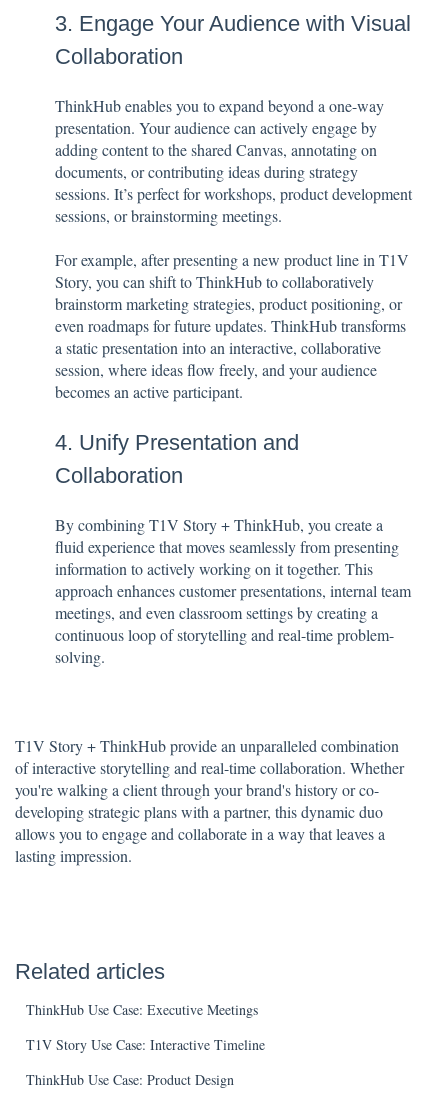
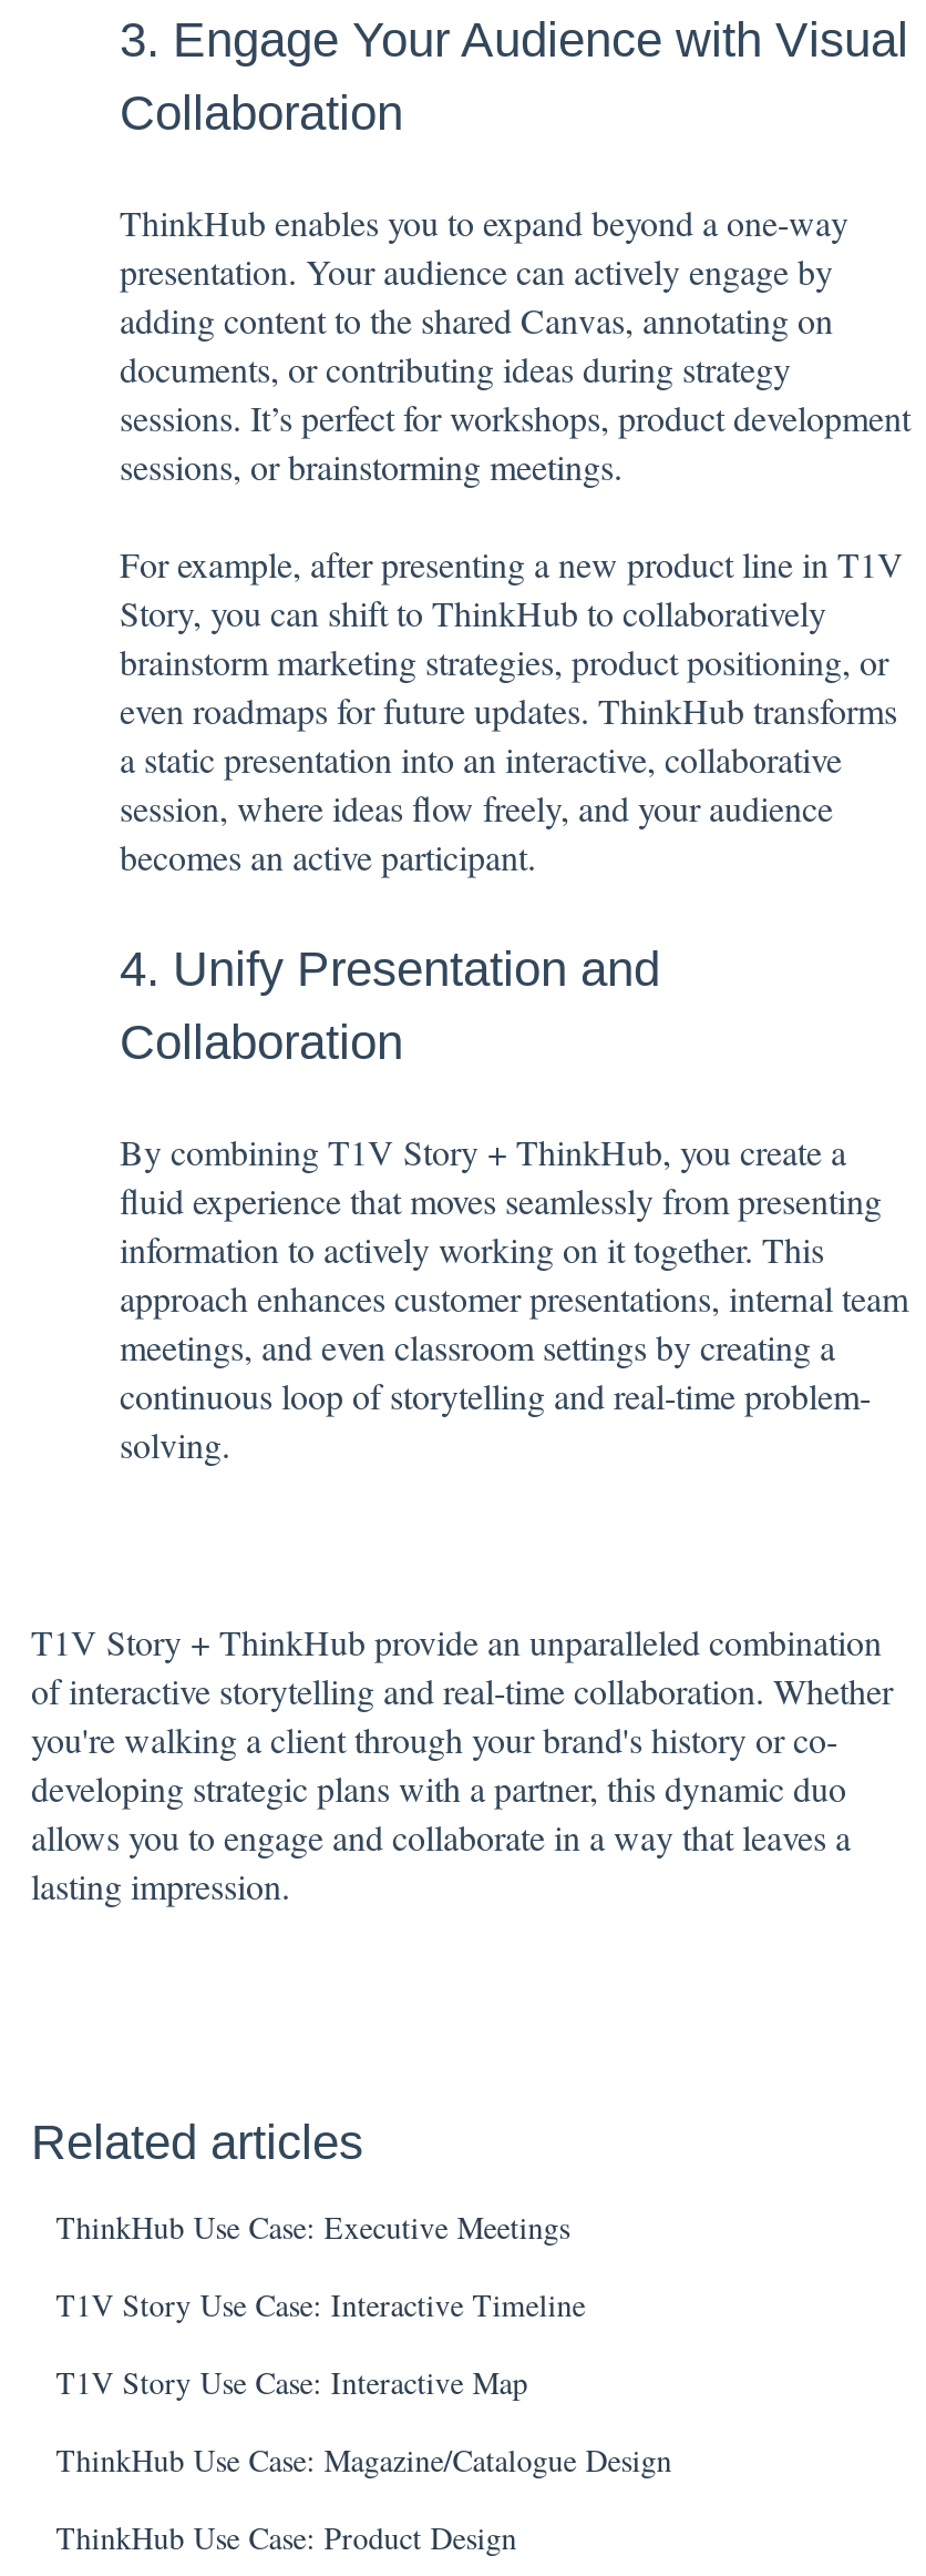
+ T1V Story Use Case: Interactive Map
+ ThinkHub Use Case: Magazine/Catalogue Design
